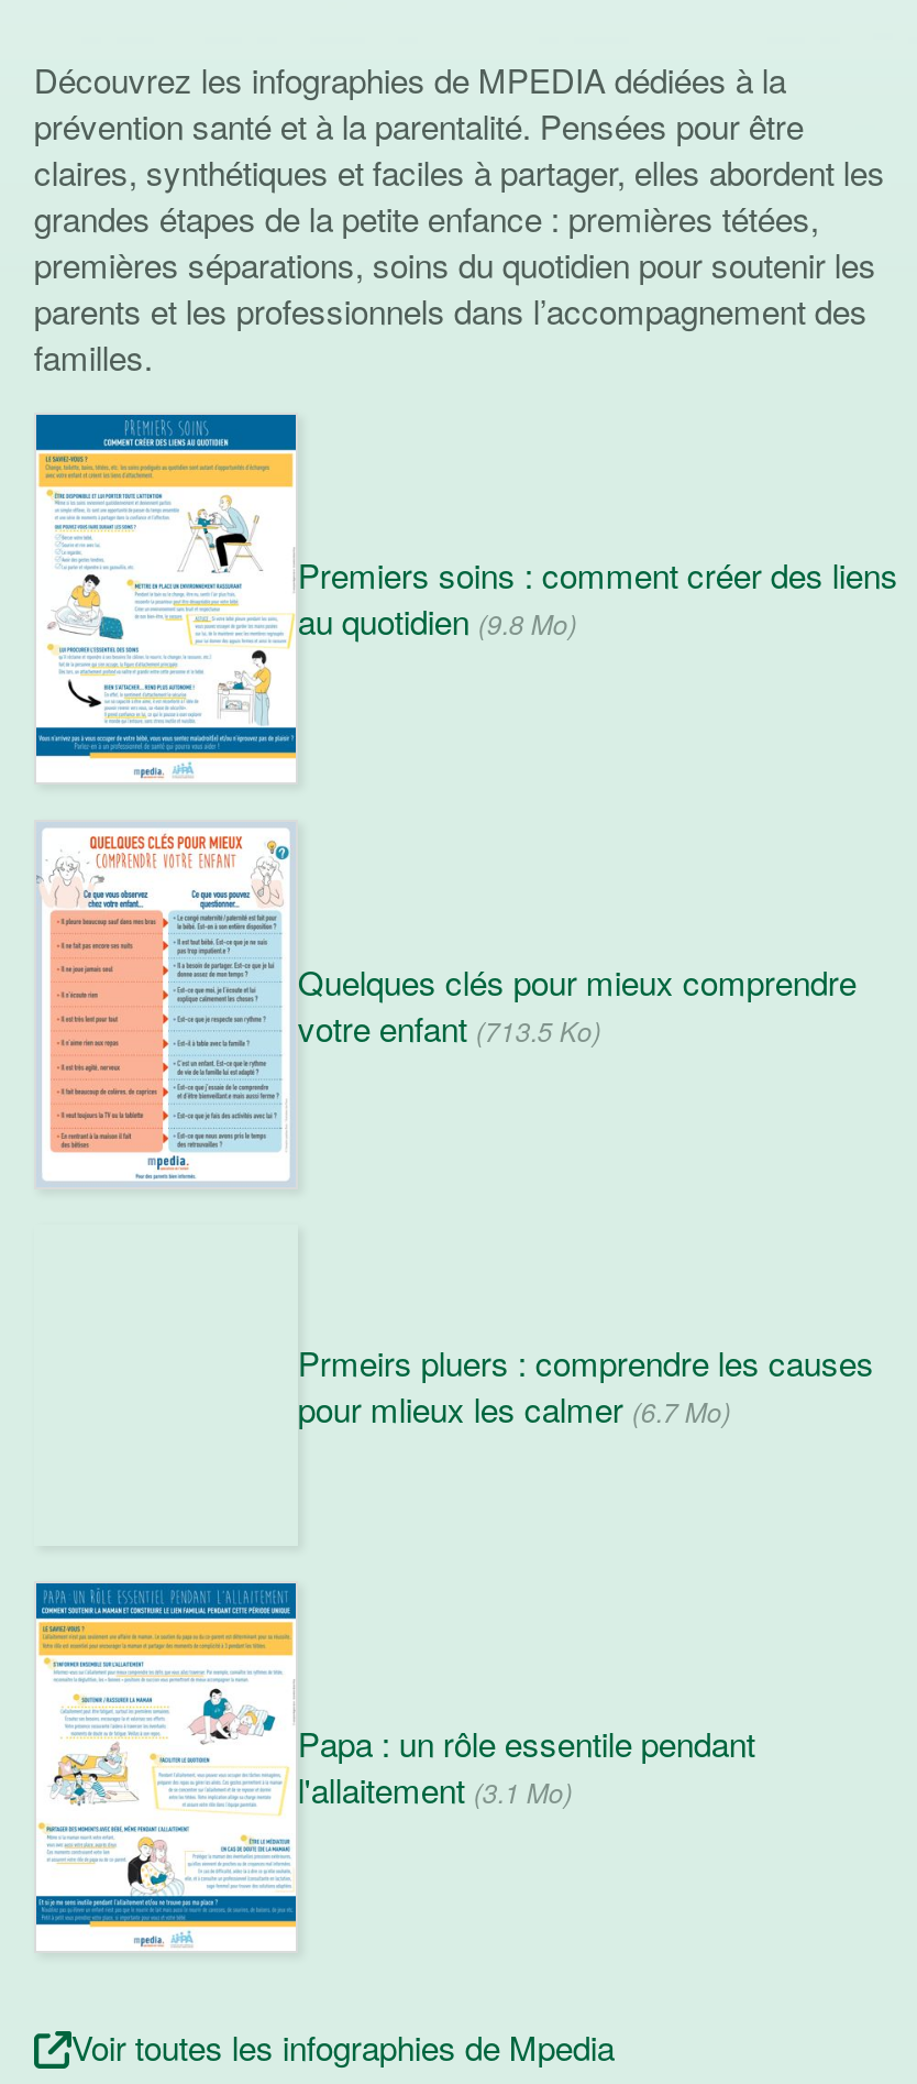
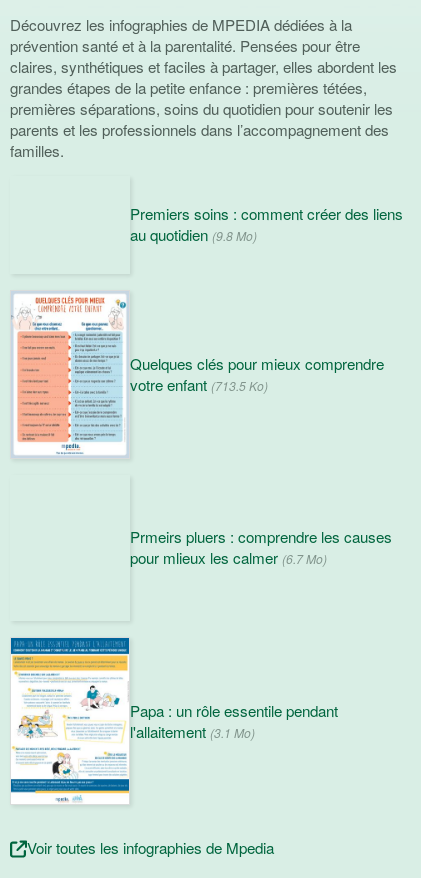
- [image]
